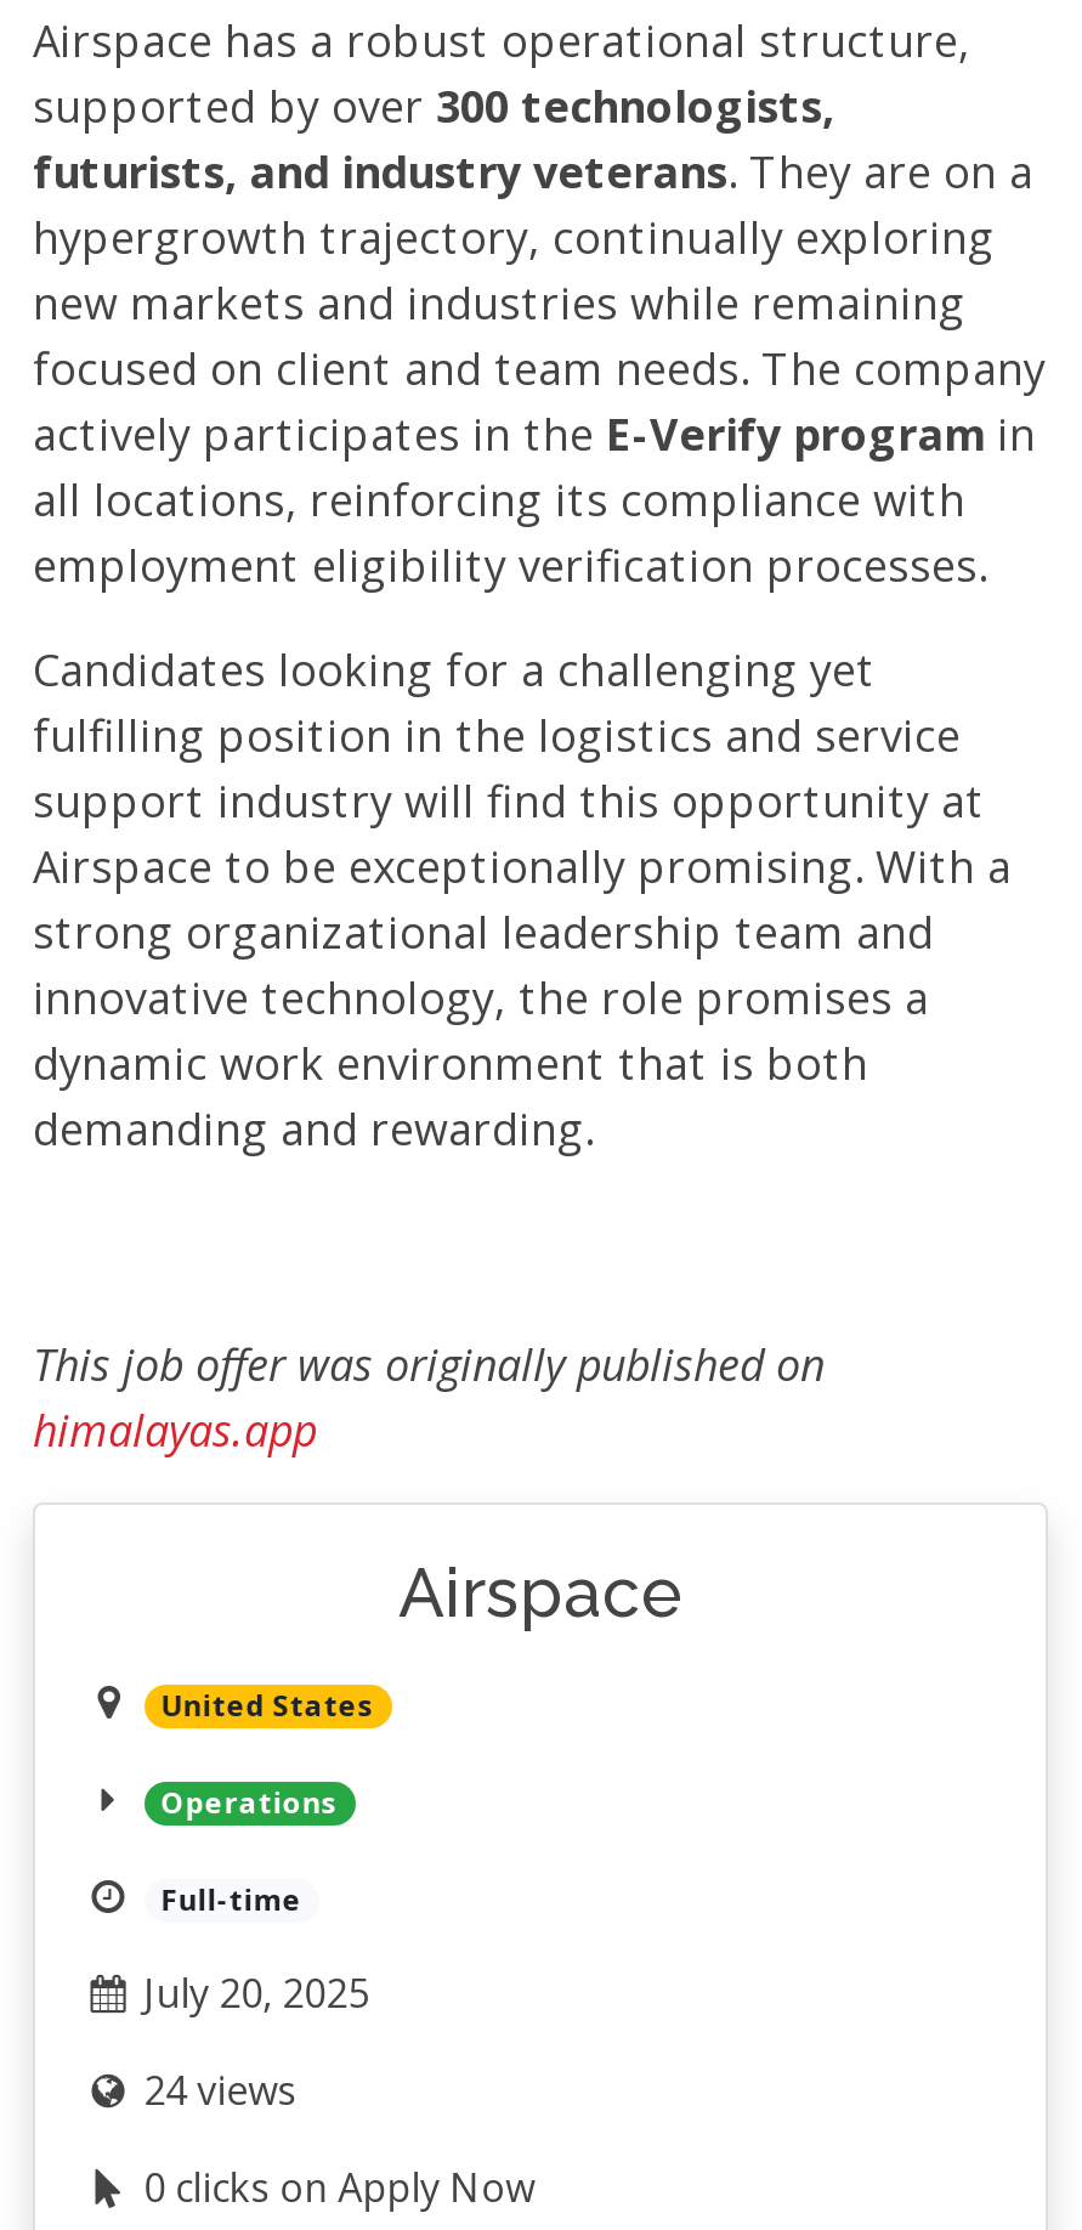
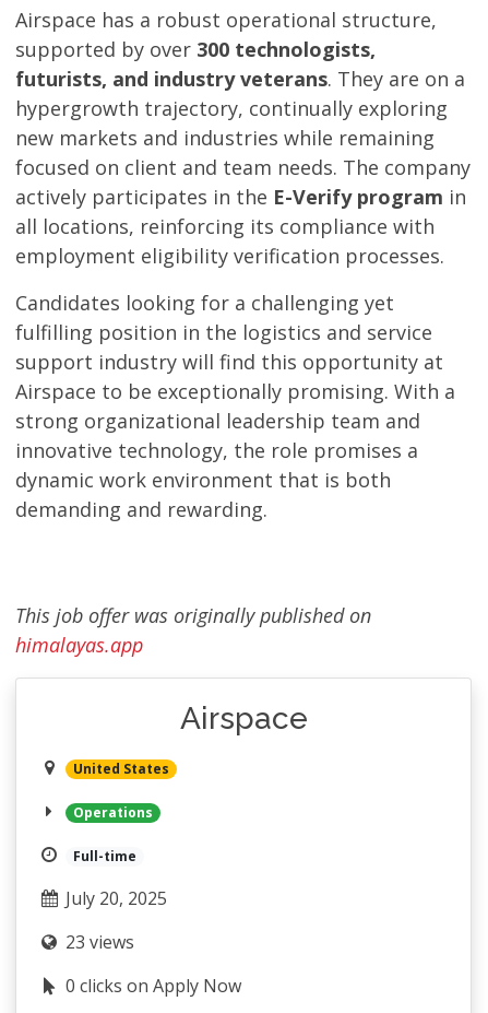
- 24 views
+ 23 views
